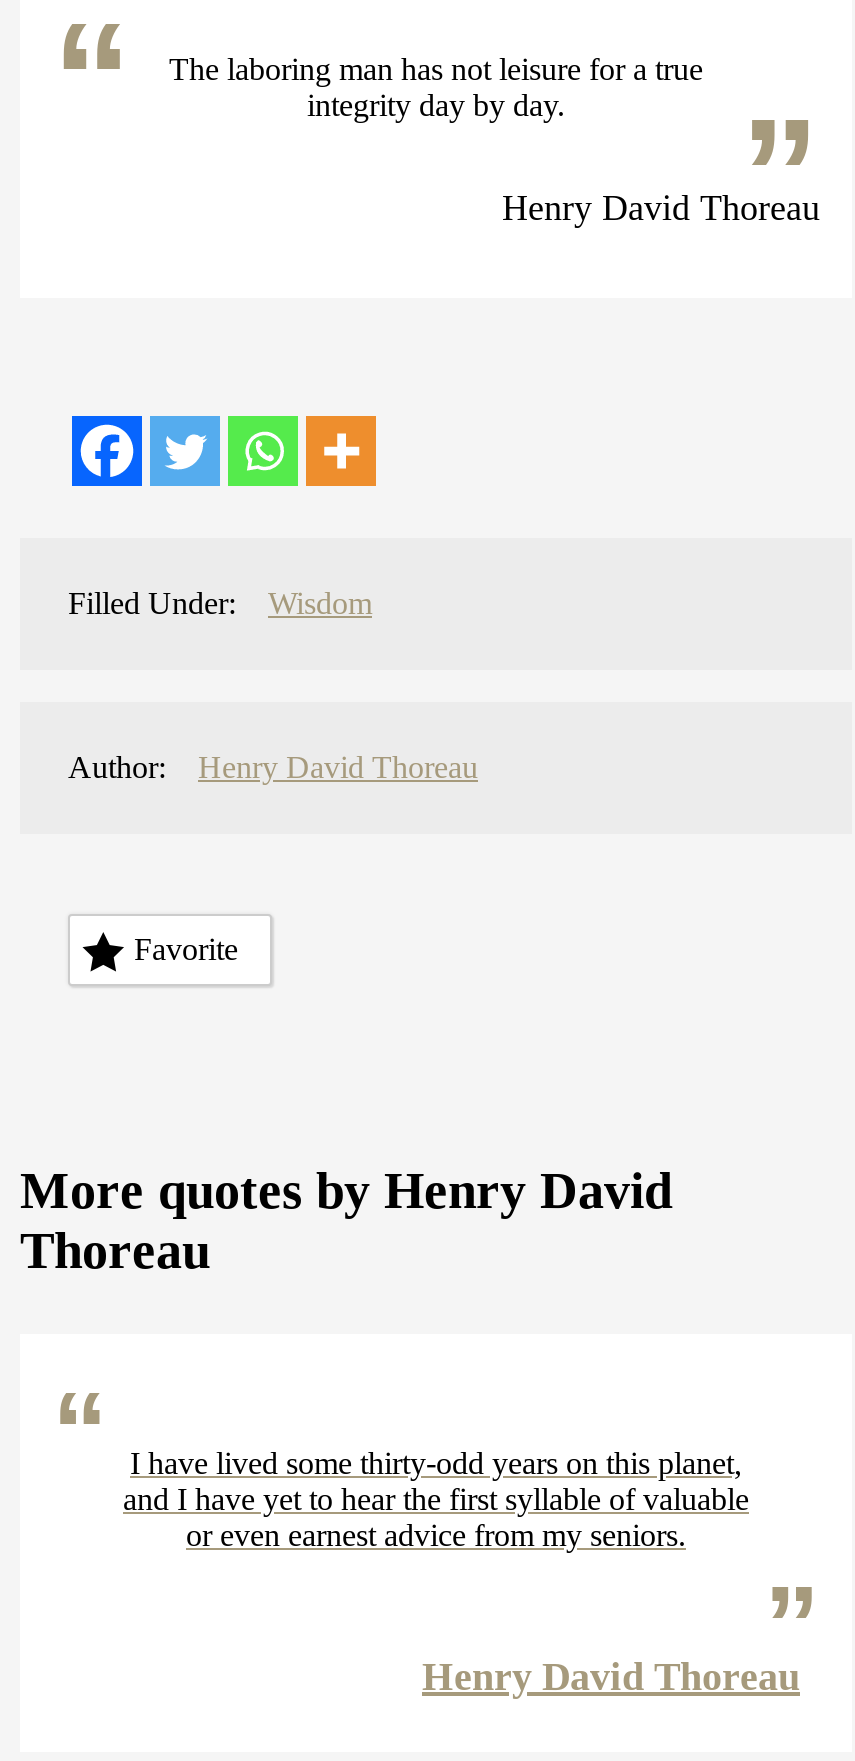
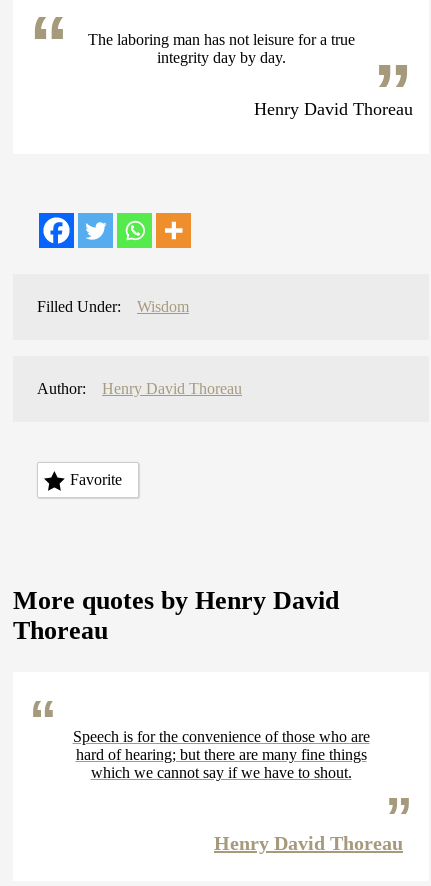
- I have lived some thirty-odd years on this planet,
- and I have yet to hear the first syllable of valuable
- or even earnest advice from my seniors.
+ Speech is for the convenience of those who are
+ hard of hearing; but there are many fine things
+ which we cannot say if we have to shout.
